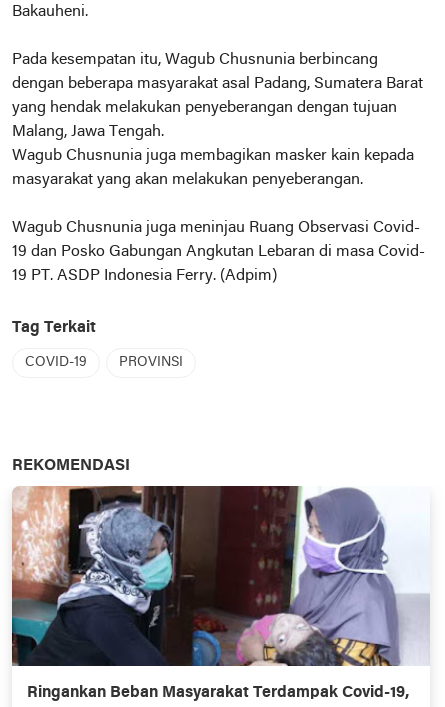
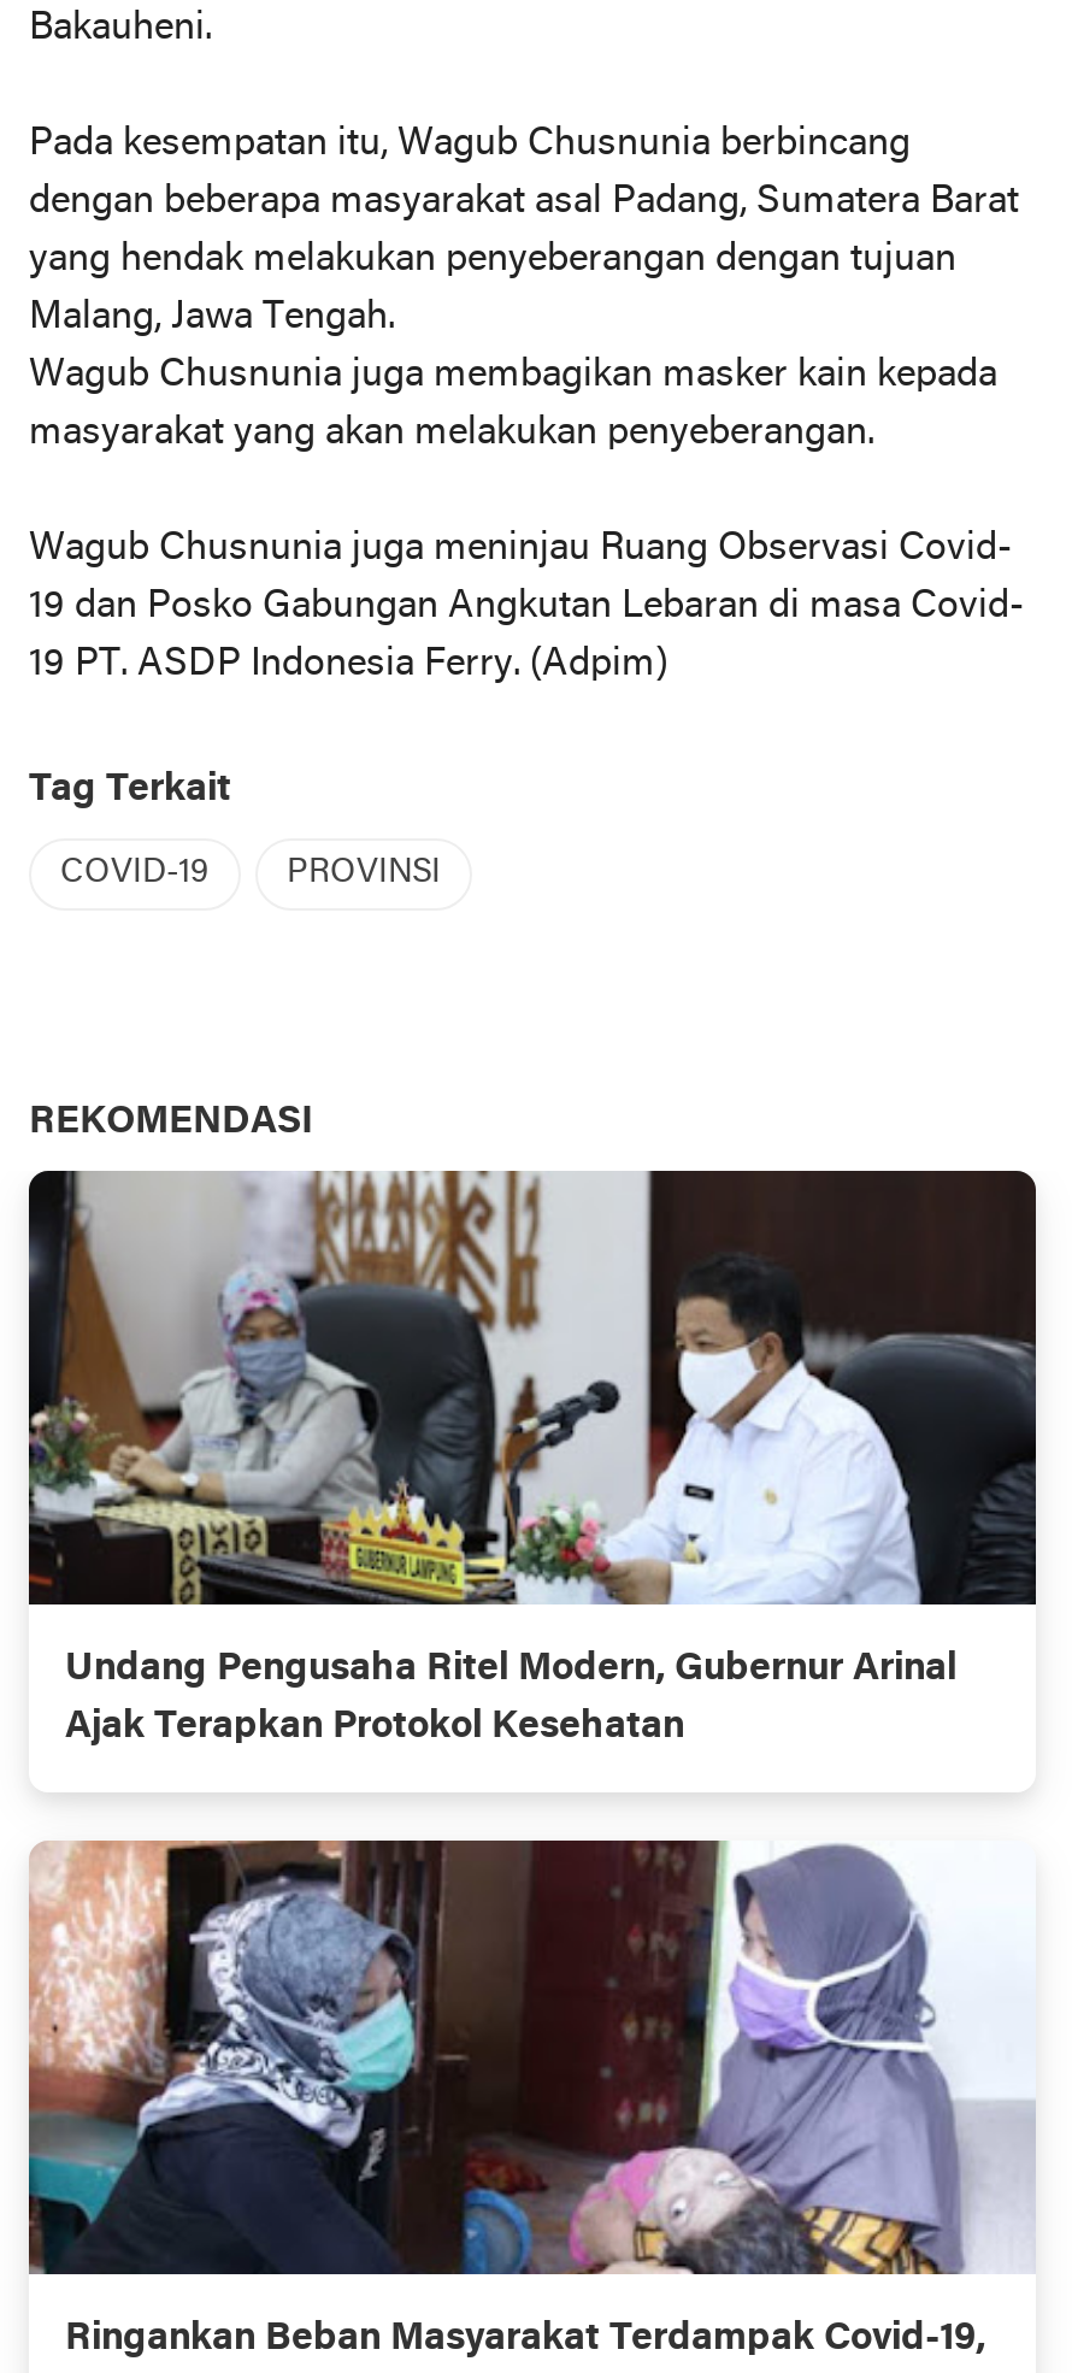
+ [image]
+ Undang Pengusaha Ritel Modern, Gubernur Arinal
+ Ajak Terapkan Protokol Kesehatan
